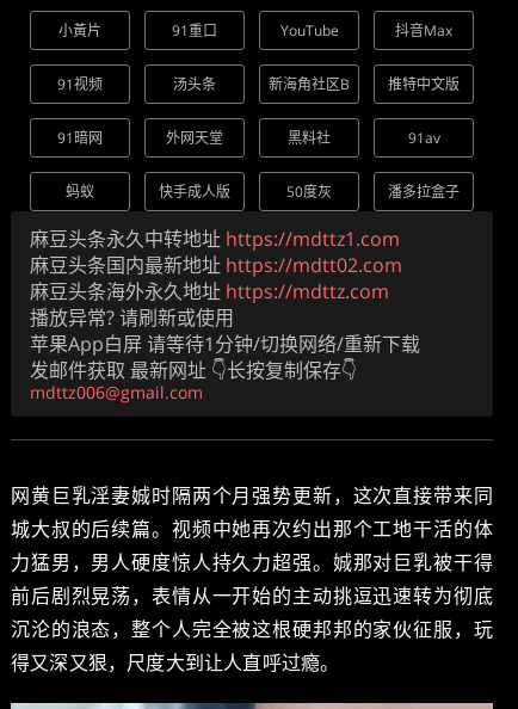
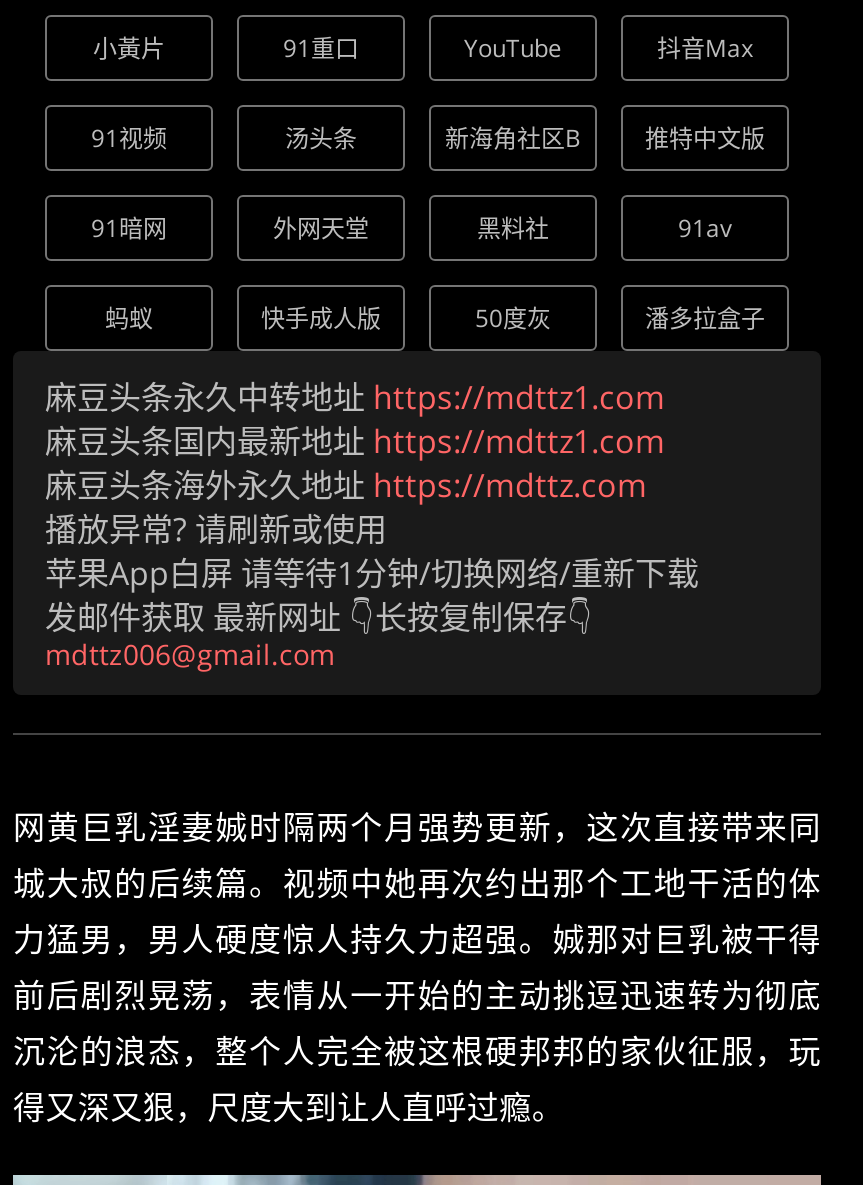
- 麻豆头条国内最新地址https://mdtt02.com
+ 麻豆头条国内最新地址https://mdttz1.com
